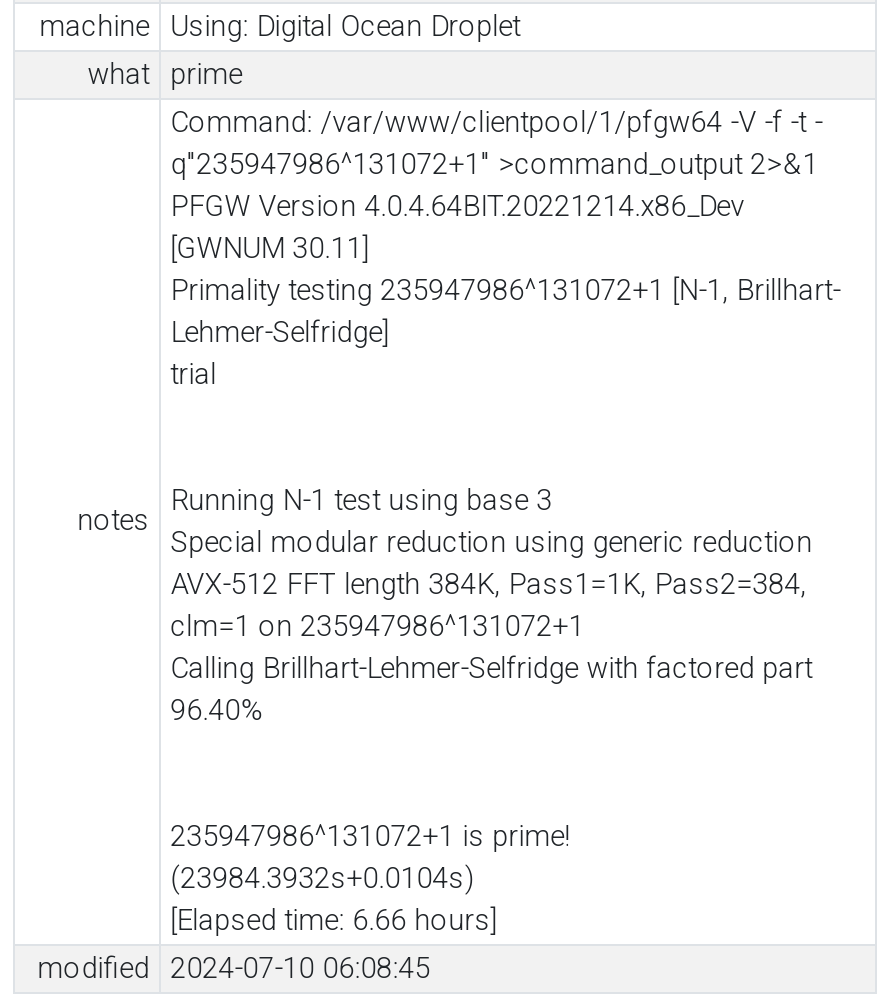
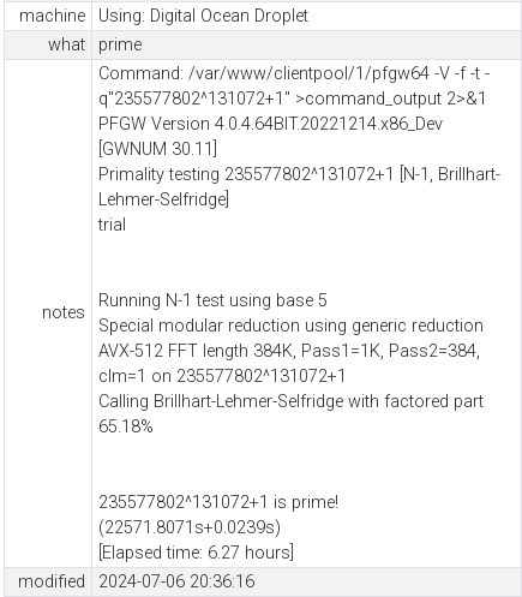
- q"235947986^131072+1" >command_output 2>&1
+ q"235577802^131072+1" >command_output 2>&1

- Primality testing 235947986^131072+1 [N-1, Brillhart-
+ Primality testing 235577802^131072+1 [N-1, Brillhart-

- Running N-1 test using base 3
+ Running N-1 test using base 5

- clm=1 on 235947986^131072+1
+ clm=1 on 235577802^131072+1

- 96.40%
+ 65.18%

- 235947986^131072+1 is prime!
- (23984.3932s+0.0104s)
- [Elapsed time: 6.66 hours]
+ 235577802^131072+1 is prime!
+ (22571.8071s+0.0239s)
+ [Elapsed time: 6.27 hours]

- modified 2024-07-10 06:08:45
+ modified 2024-07-06 20:36:16
